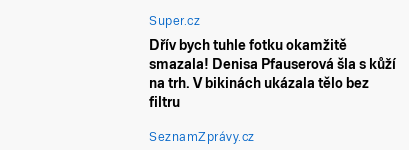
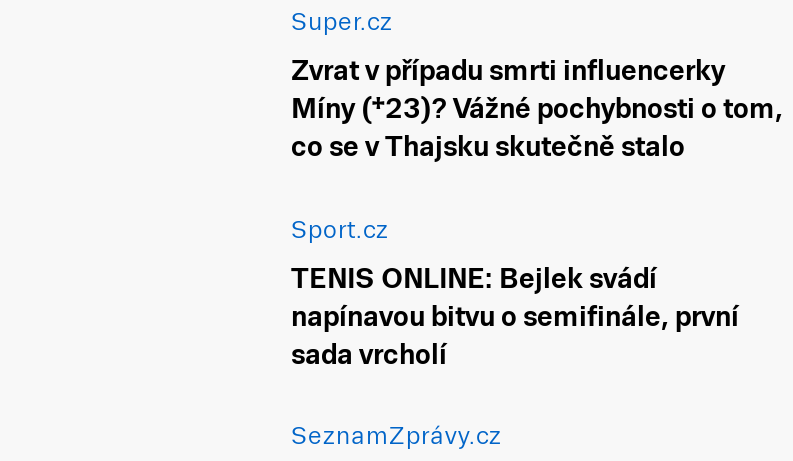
- Dřív bych tuhle fotku okamžitě
- smazala! Denisa Pfauserová šla s kůží
- na trh. V bikinách ukázala tělo bez
- filtru
+ Zvrat v případu smrti influencerky
+ Míny (†23)? Vážné pochybnosti o tom,
+ co se v Thajsku skutečně stalo
+ Sport.cz
+ TENIS ONLINE: Bejlek svádí
+ napínavou bitvu o semifinále, první
+ sada vrcholí
